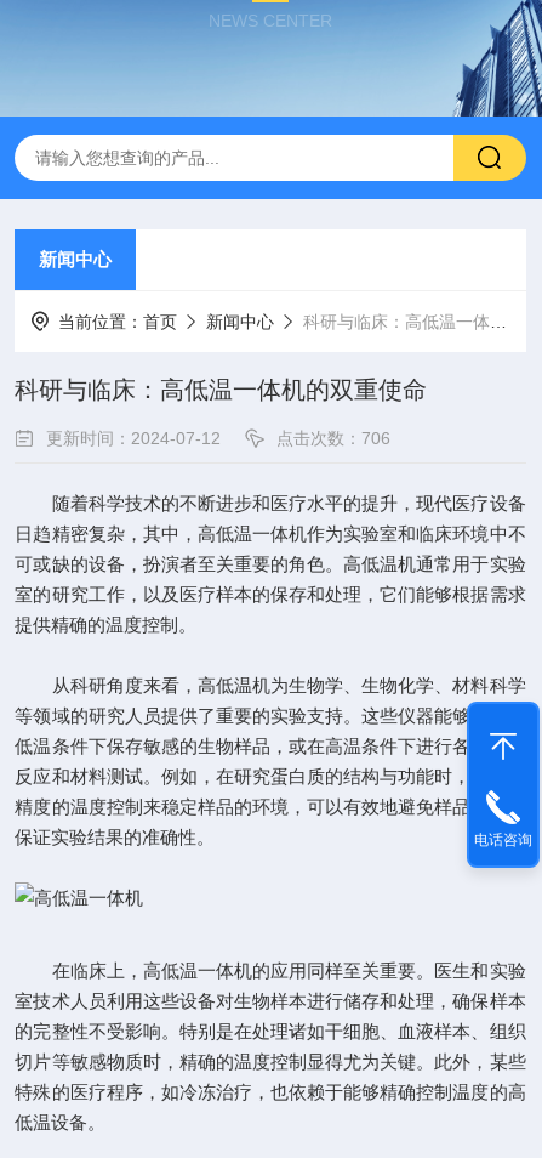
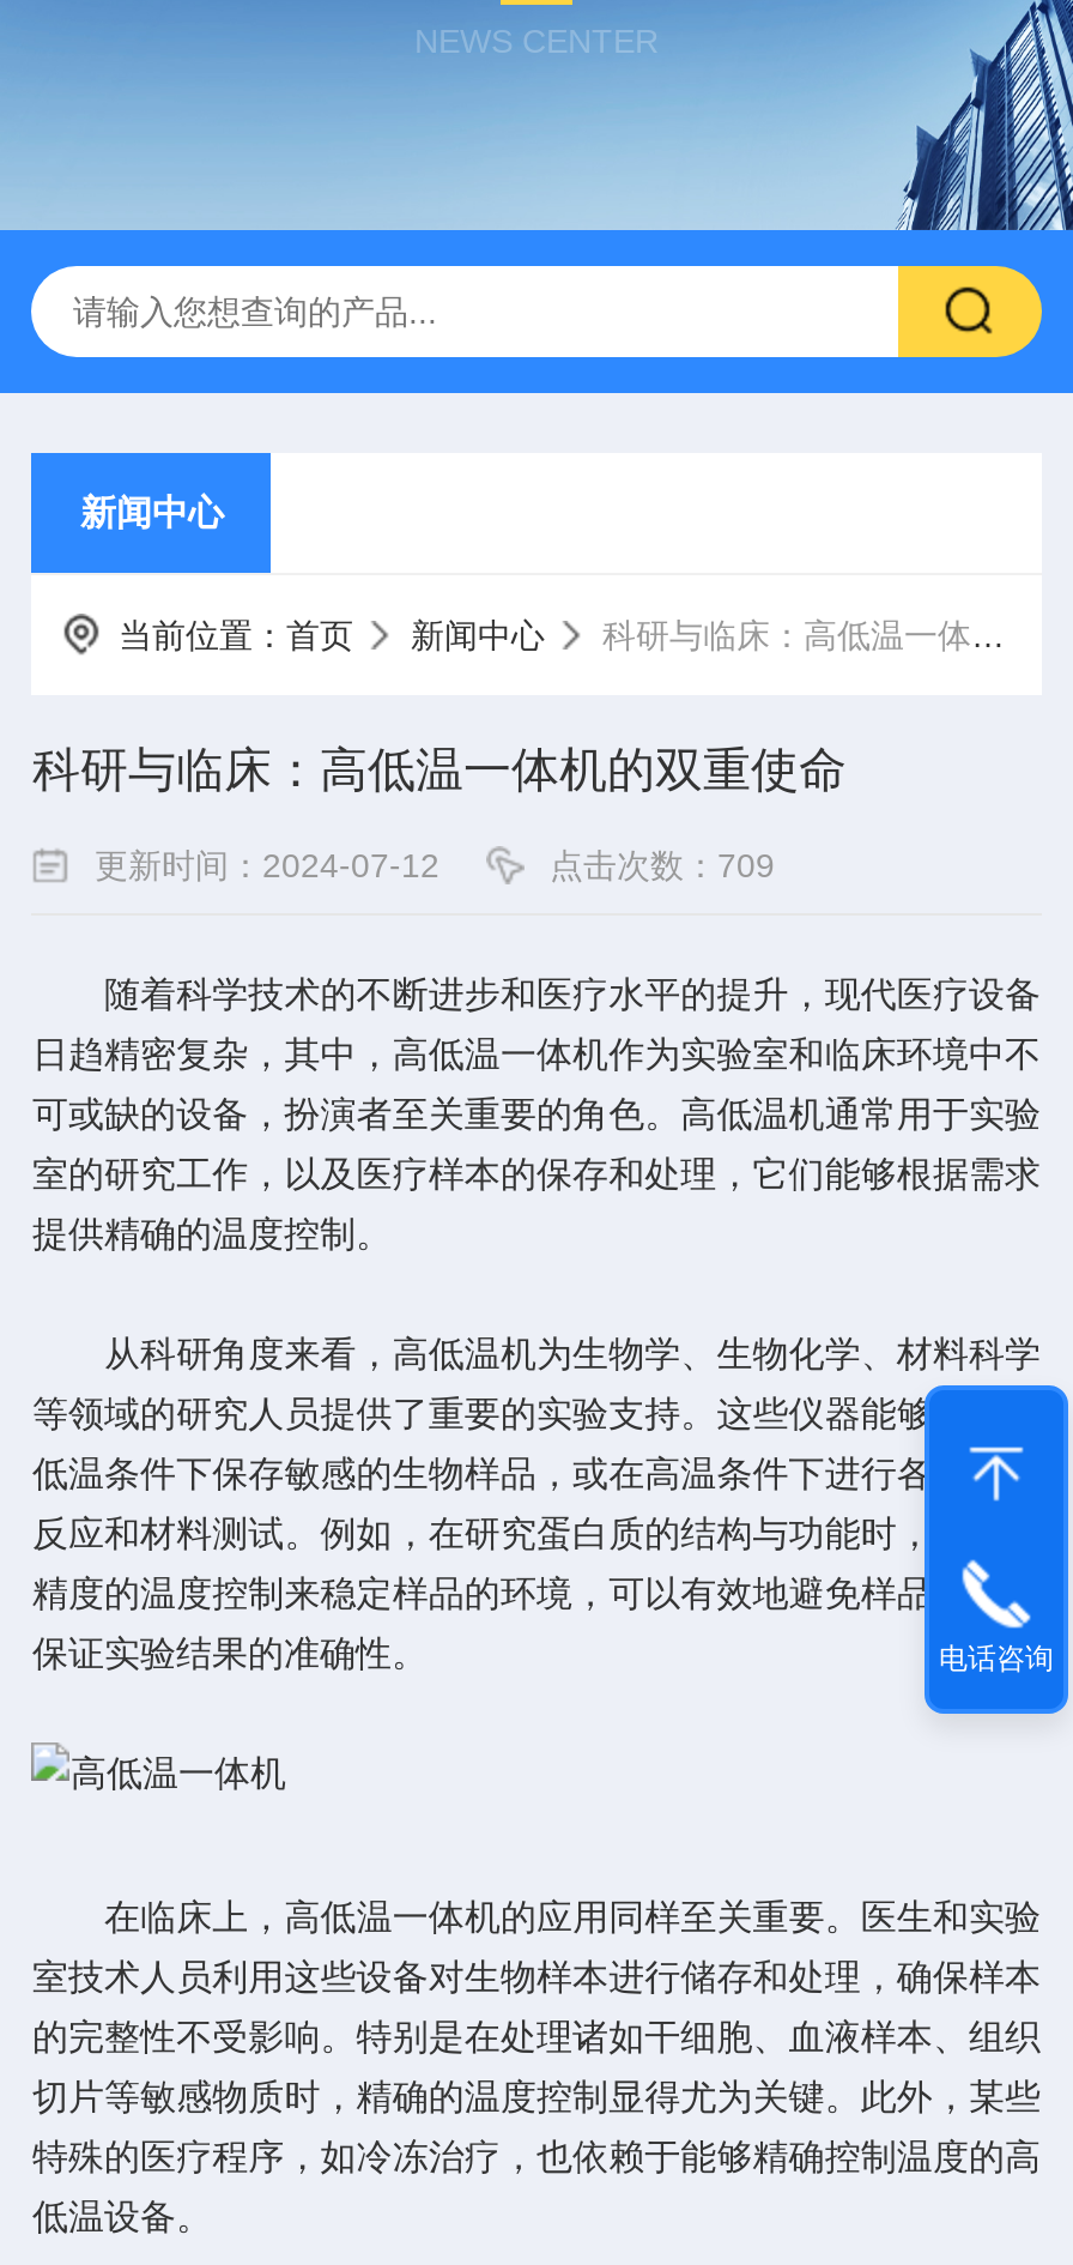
- 点击次数：706
+ 点击次数：709
